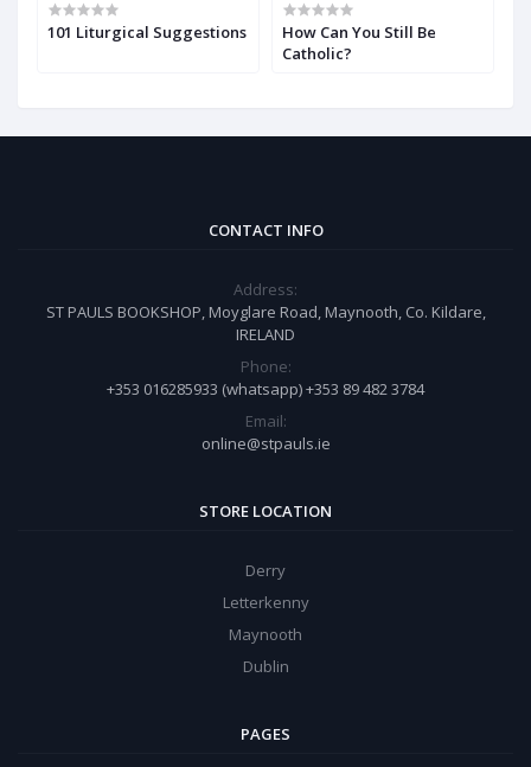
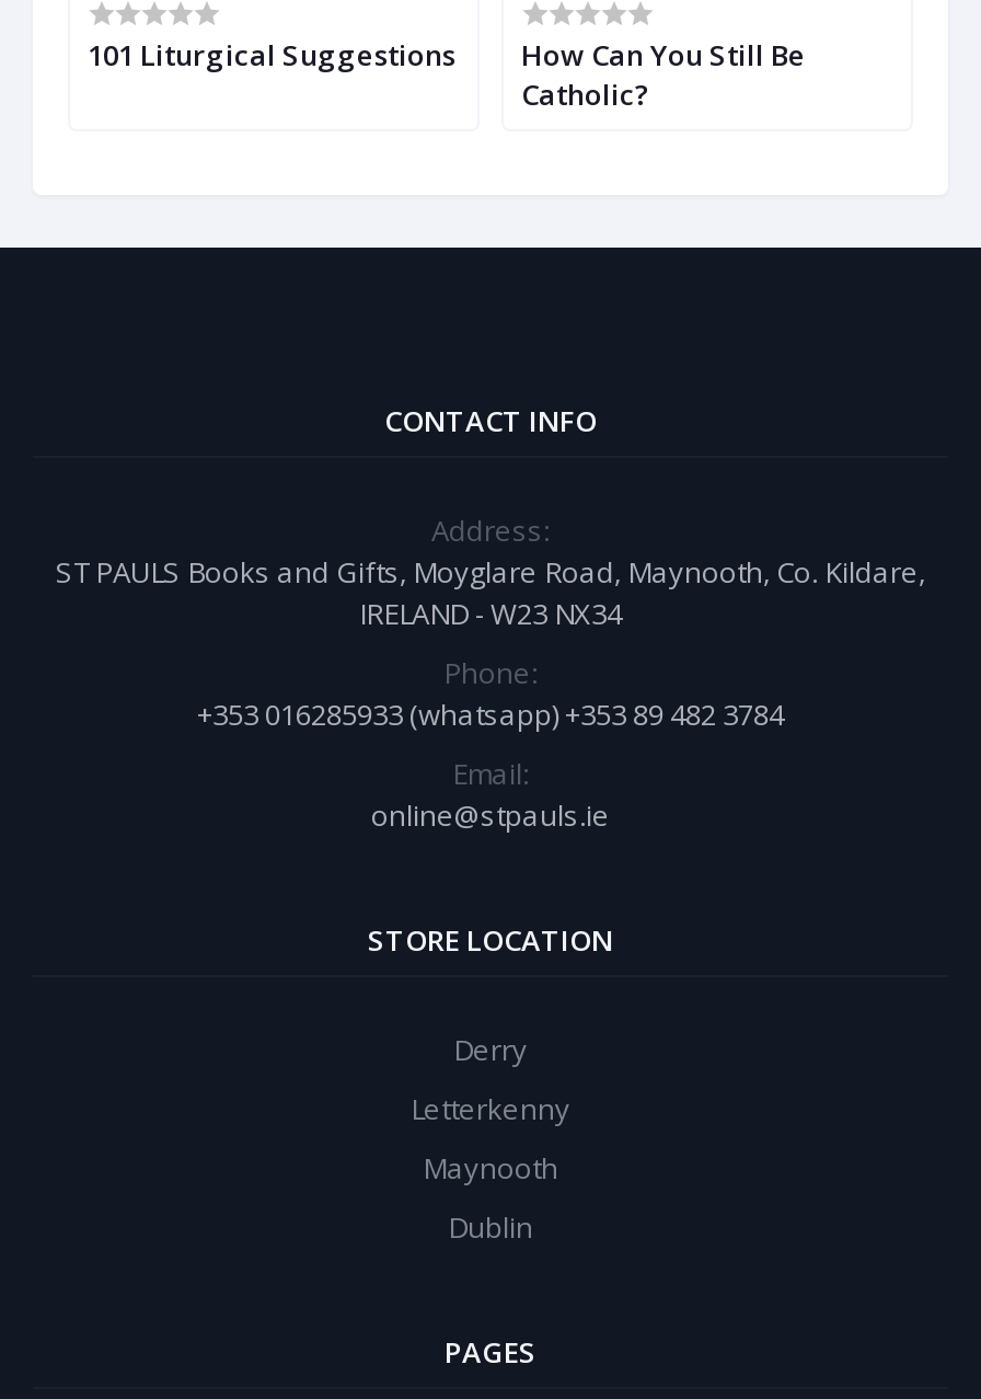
- ST PAULS BOOKSHOP, Moyglare Road, Maynooth, Co. Kildare,
- IRELAND
+ ST PAULS Books and Gifts, Moyglare Road, Maynooth, Co. Kildare,
+ IRELAND - W23 NX34
